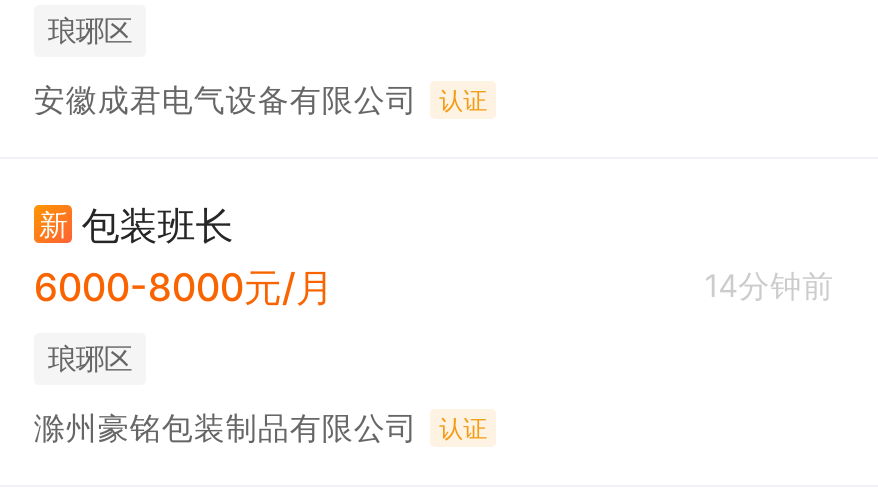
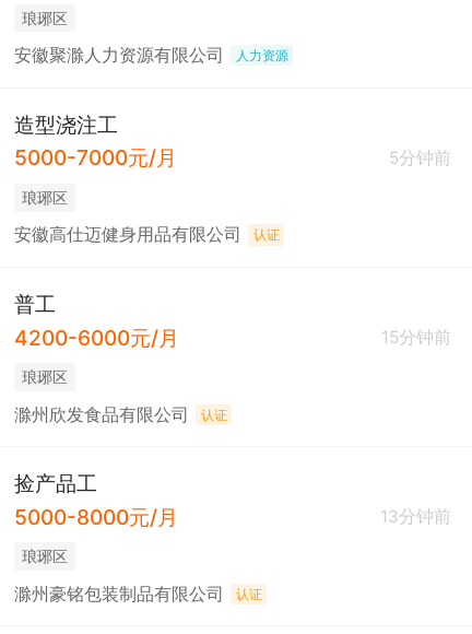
- 安徽成君电气设备有限公司
+ 安徽聚滁人力资源有限公司
+ 人力资源
+ 造型浇注工
+ 5000-7000元/月
+ 5分钟前
+ 琅琊区
+ 安徽高仕迈健身用品有限公司

- 新 包装班长
- 6000-8000元/月
- 14分钟前
+ 普工
+ 4200-6000元/月
+ 15分钟前
+ 琅琊区
+ 滁州欣发食品有限公司
+ 认证
+ 捡产品工
+ 5000-8000元/月
+ 13分钟前
